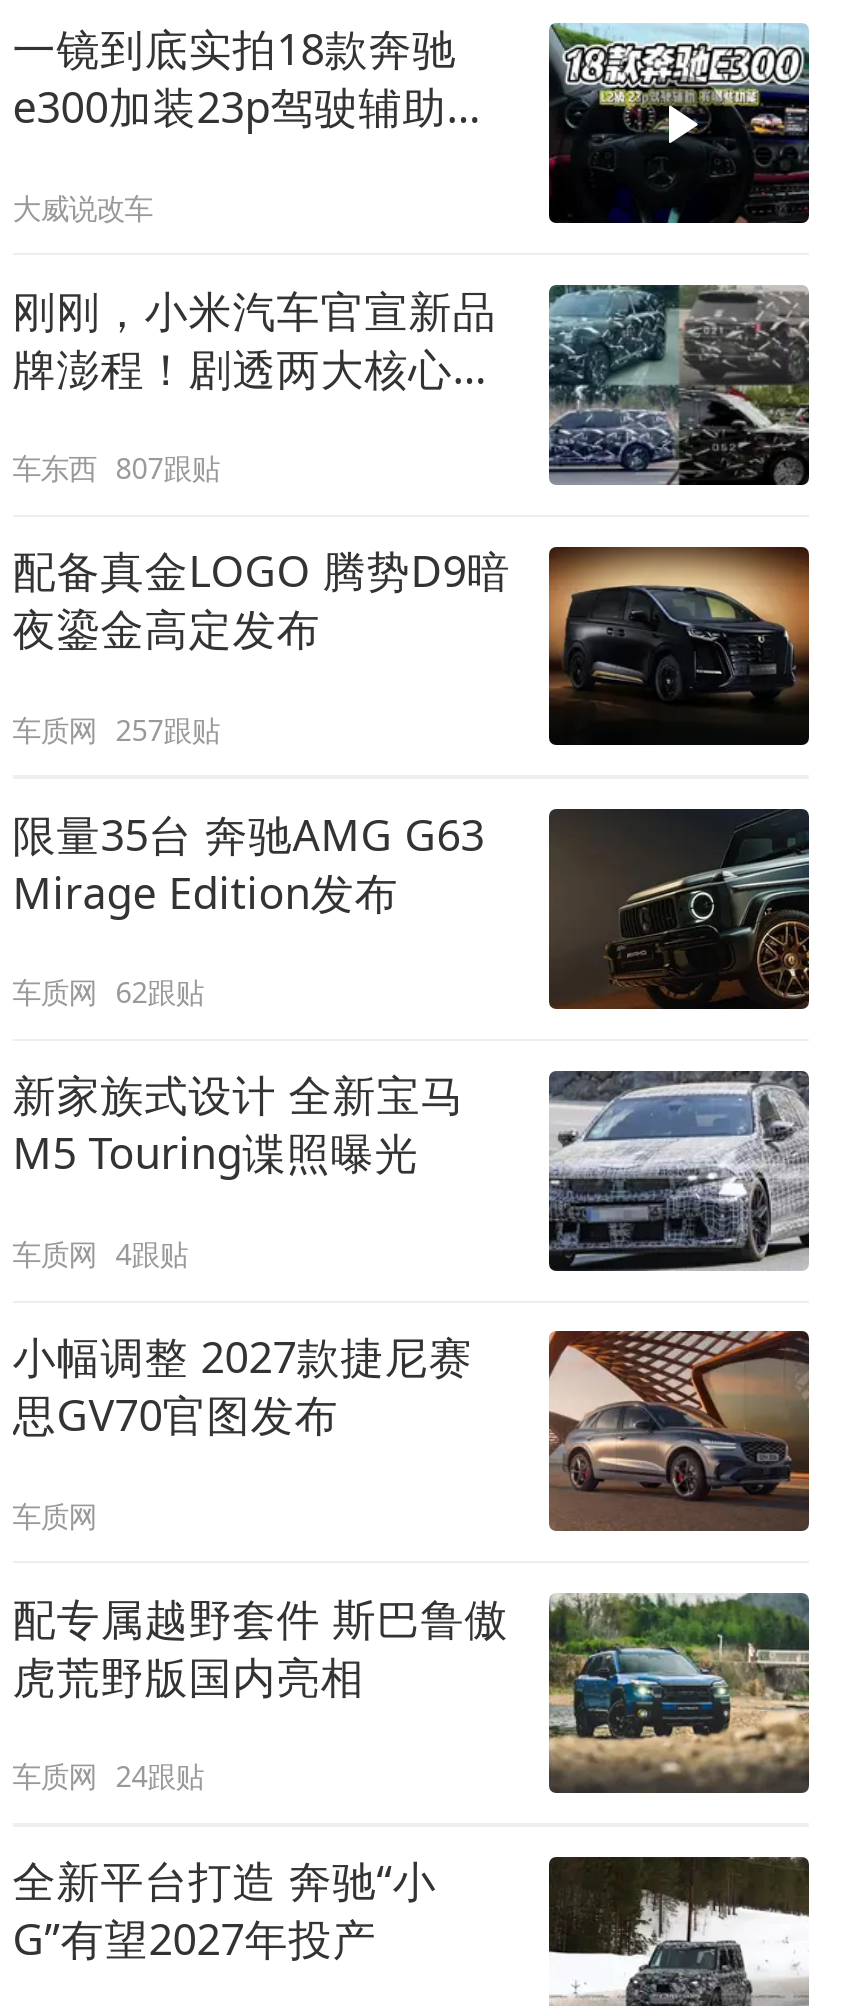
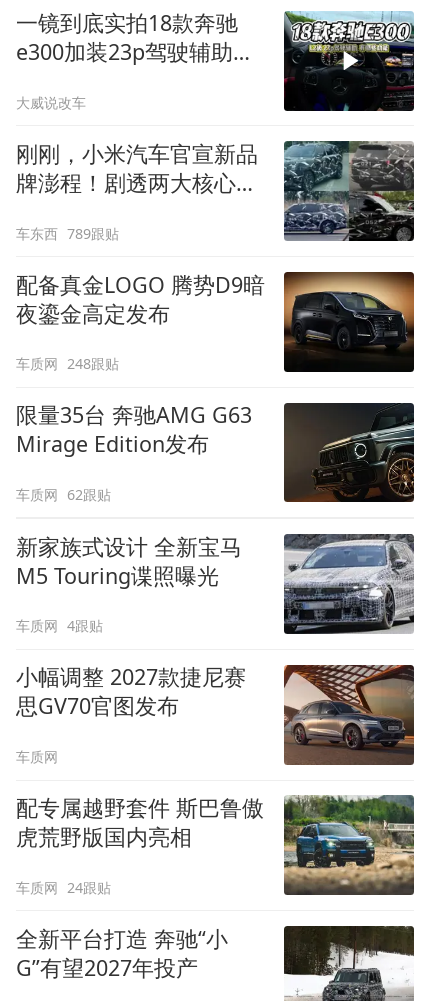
- 车东西 807跟贴
+ 车东西 789跟贴

- 车质网 257跟贴
+ 车质网 248跟贴
